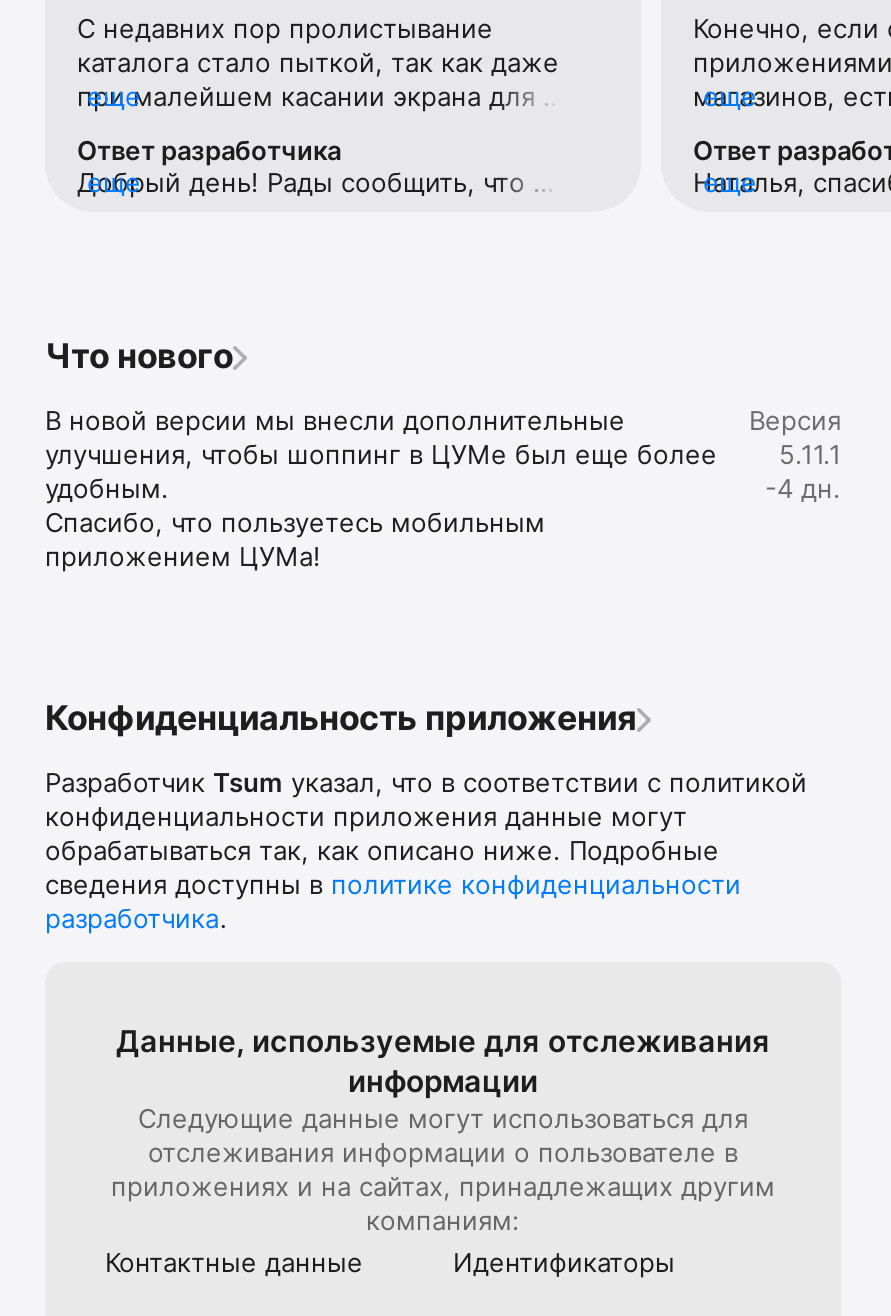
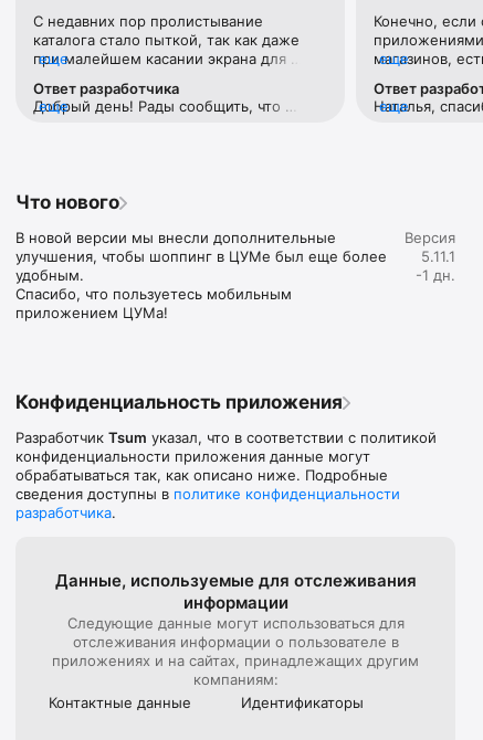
- -4 дн.
+ -1 дн.
